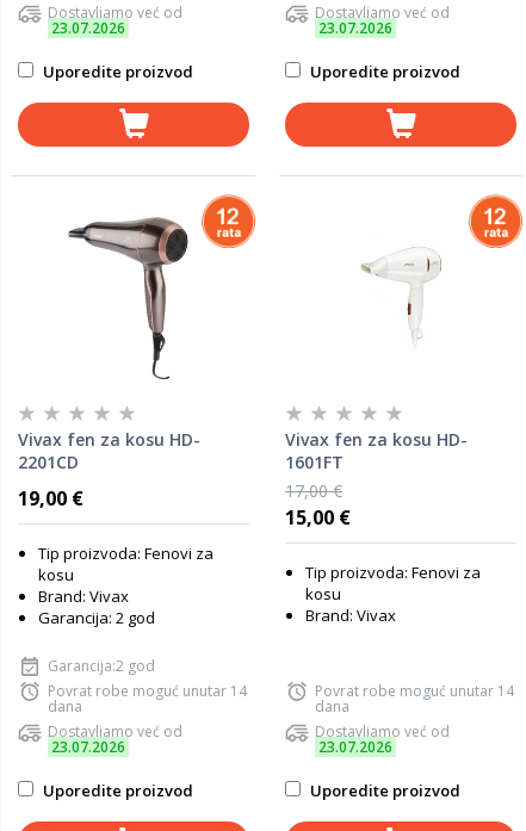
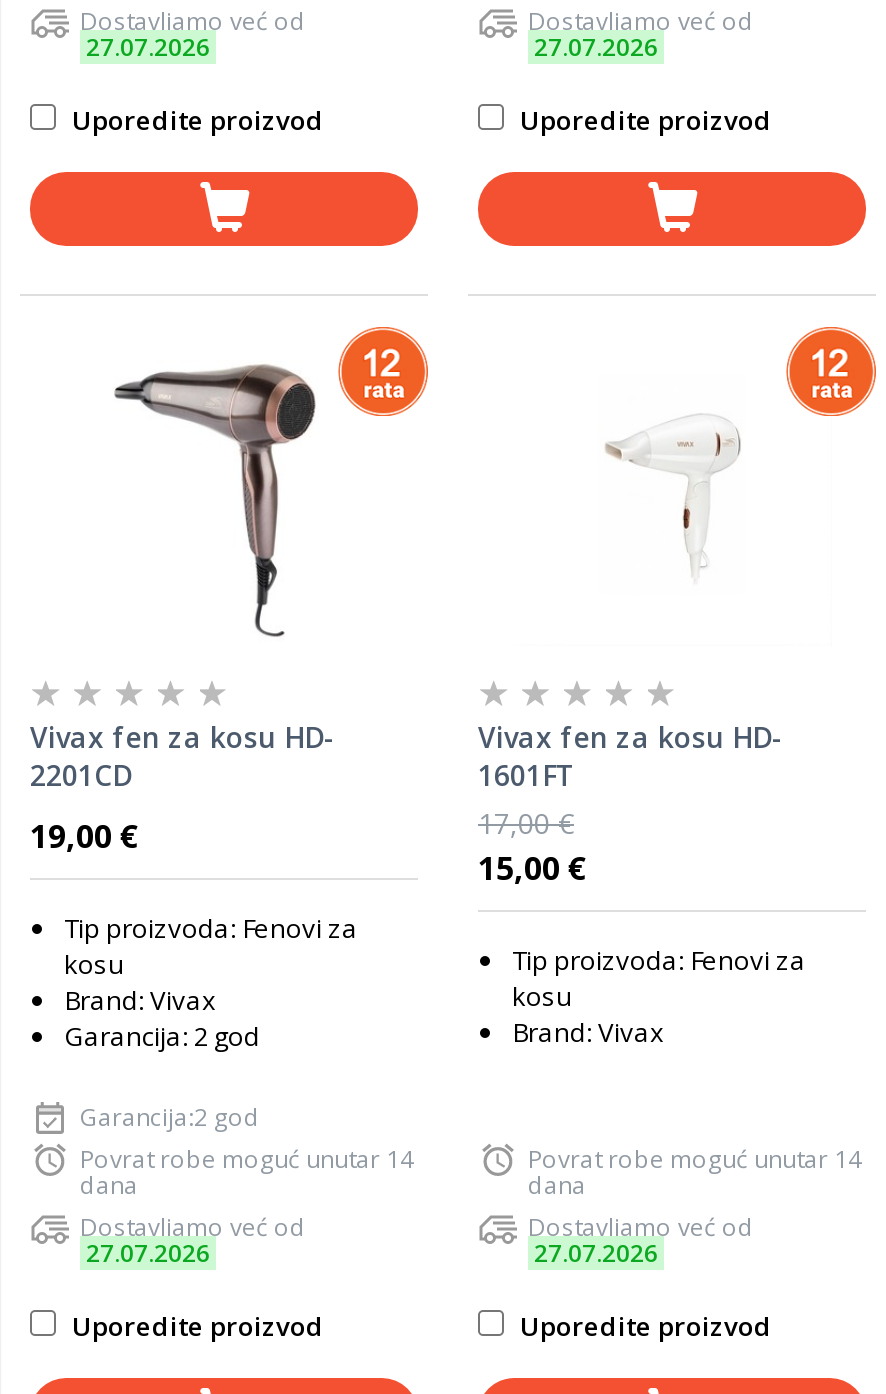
- 23.07.2026
+ 27.07.2026

- 23.07.2026
+ 27.07.2026

- 23.07.2026
+ 27.07.2026

- 23.07.2026
+ 27.07.2026
